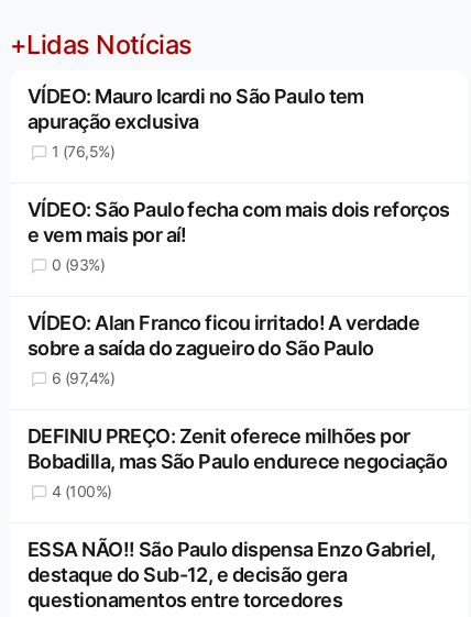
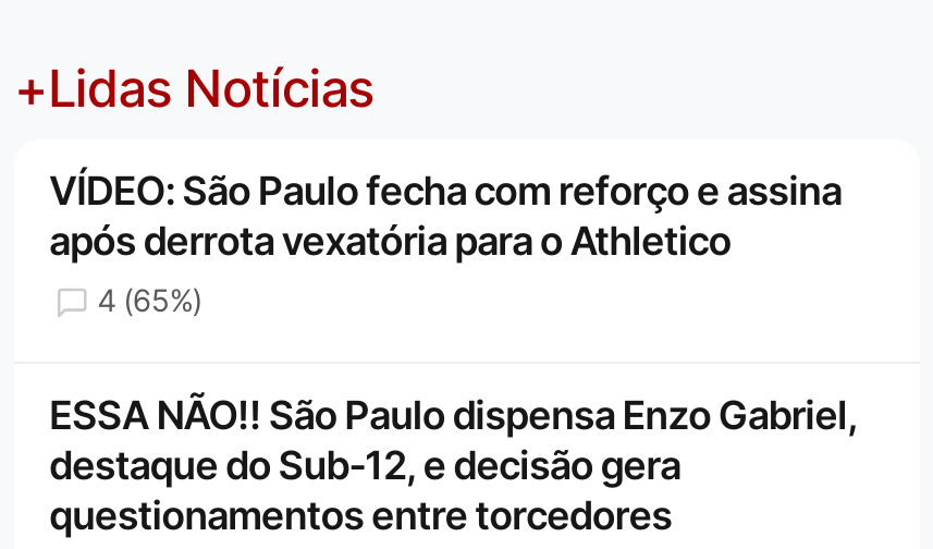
- VÍDEO: Mauro Icardi no São Paulo tem
- apuração exclusiva
- 1 (76,5%)
- VÍDEO: São Paulo fecha com mais dois reforços
- e vem mais por aí!
- 0 (93%)
- VÍDEO: Alan Franco ficou irritado! A verdade
- sobre a saída do zagueiro do São Paulo
- 6 (97,4%)
- DEFINIU PREÇO: Zenit oferece milhões por
- Bobadilla, mas São Paulo endurece negociação
- 4 (100%)
+ VÍDEO: São Paulo fecha com reforço e assina
+ após derrota vexatória para o Athletico
+ 4 (65%)
